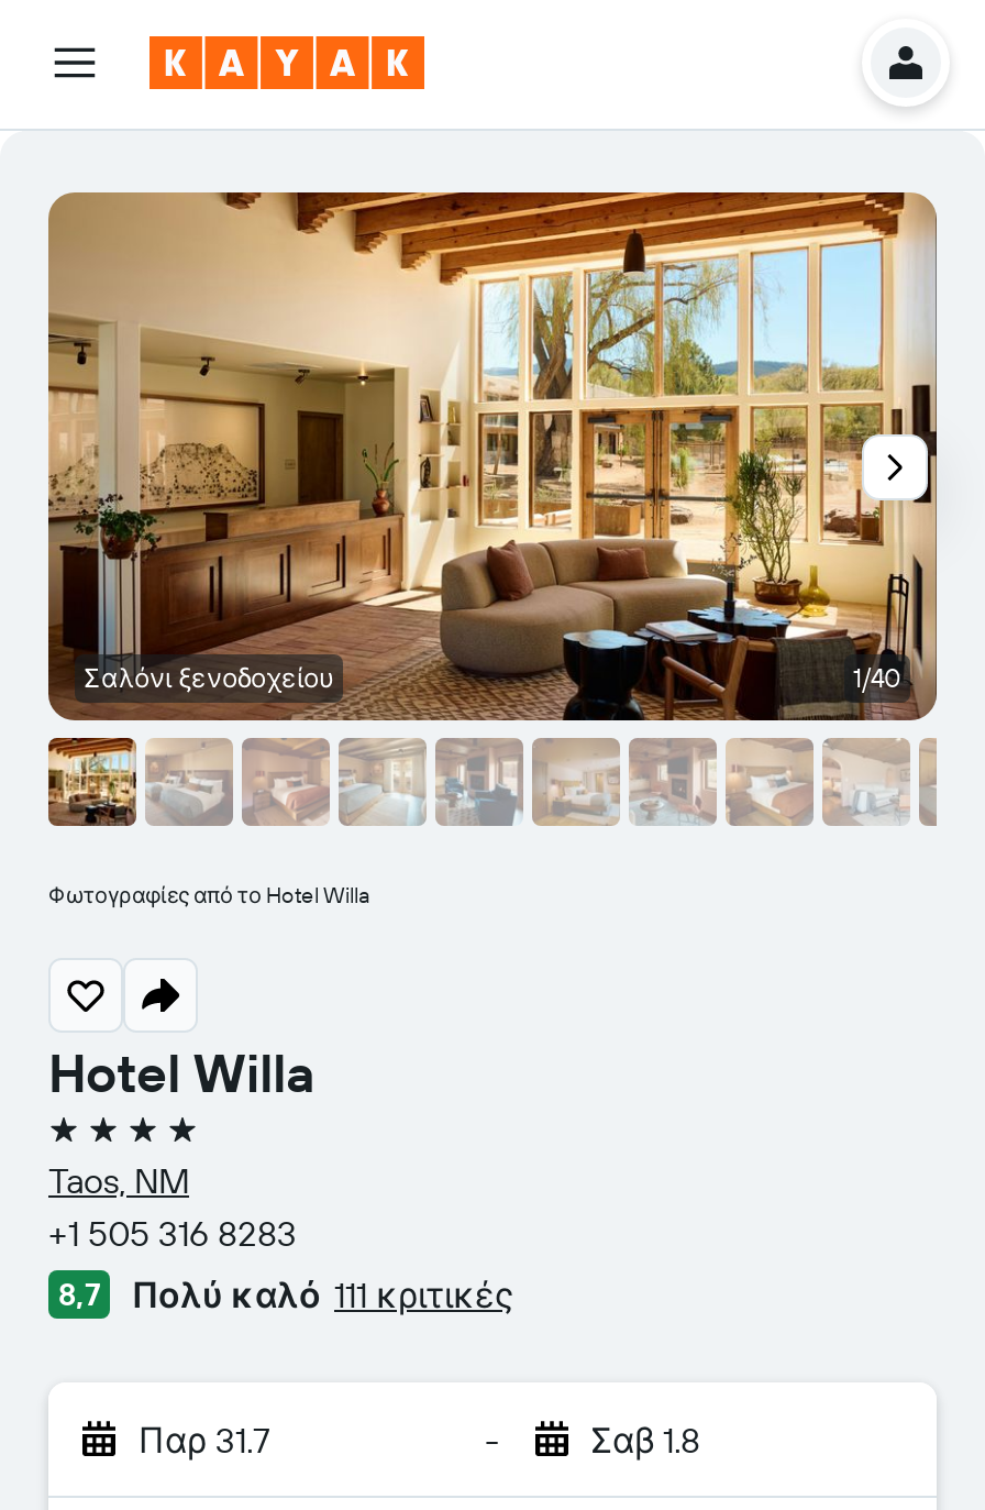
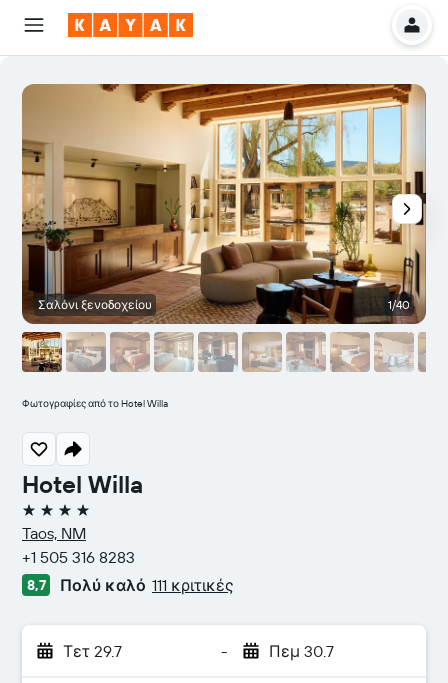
- Παρ 31.7
+ Τετ 29.7

- Σαβ 1.8
+ Πεμ 30.7
